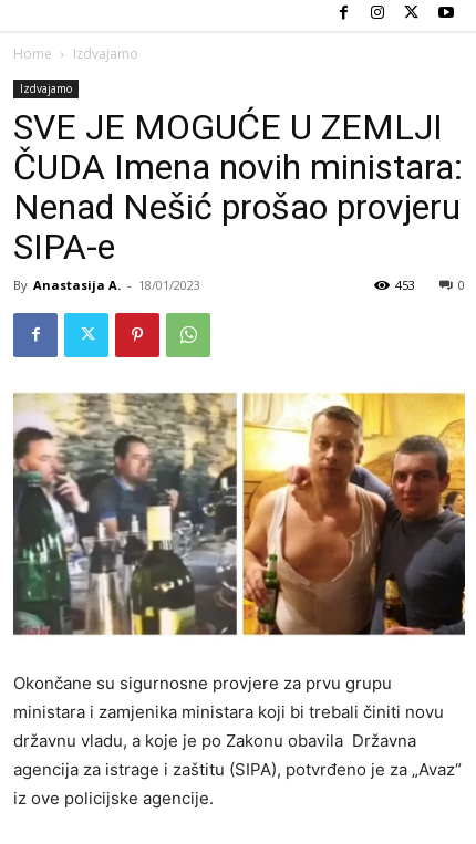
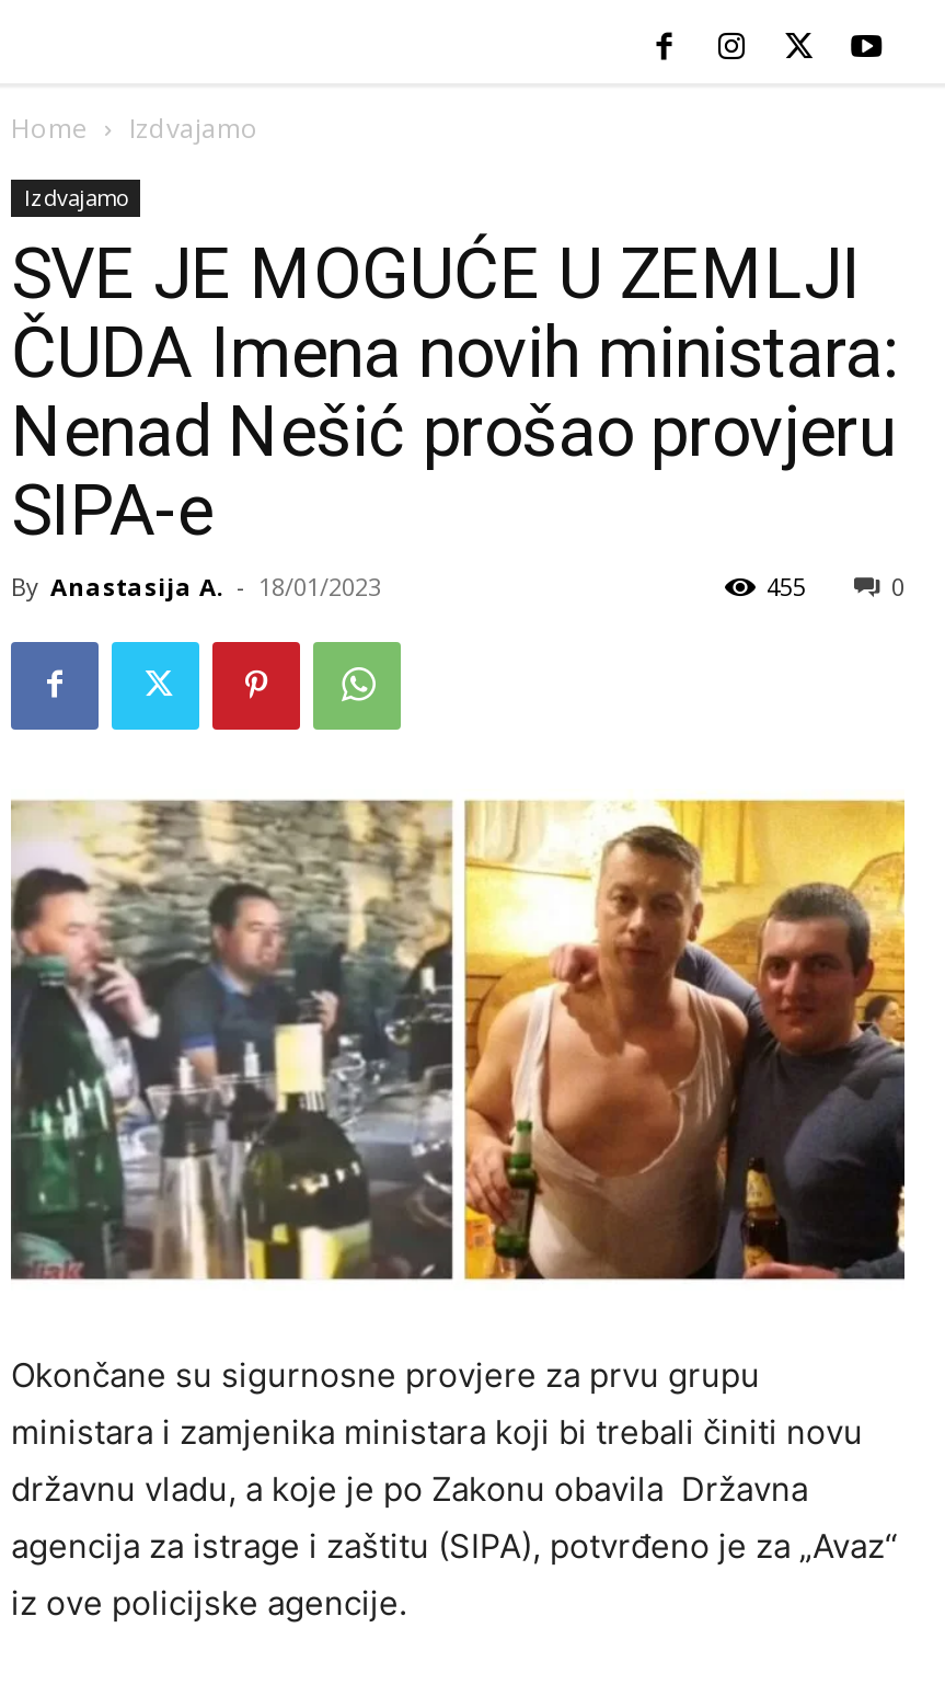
- 453
+ 455
